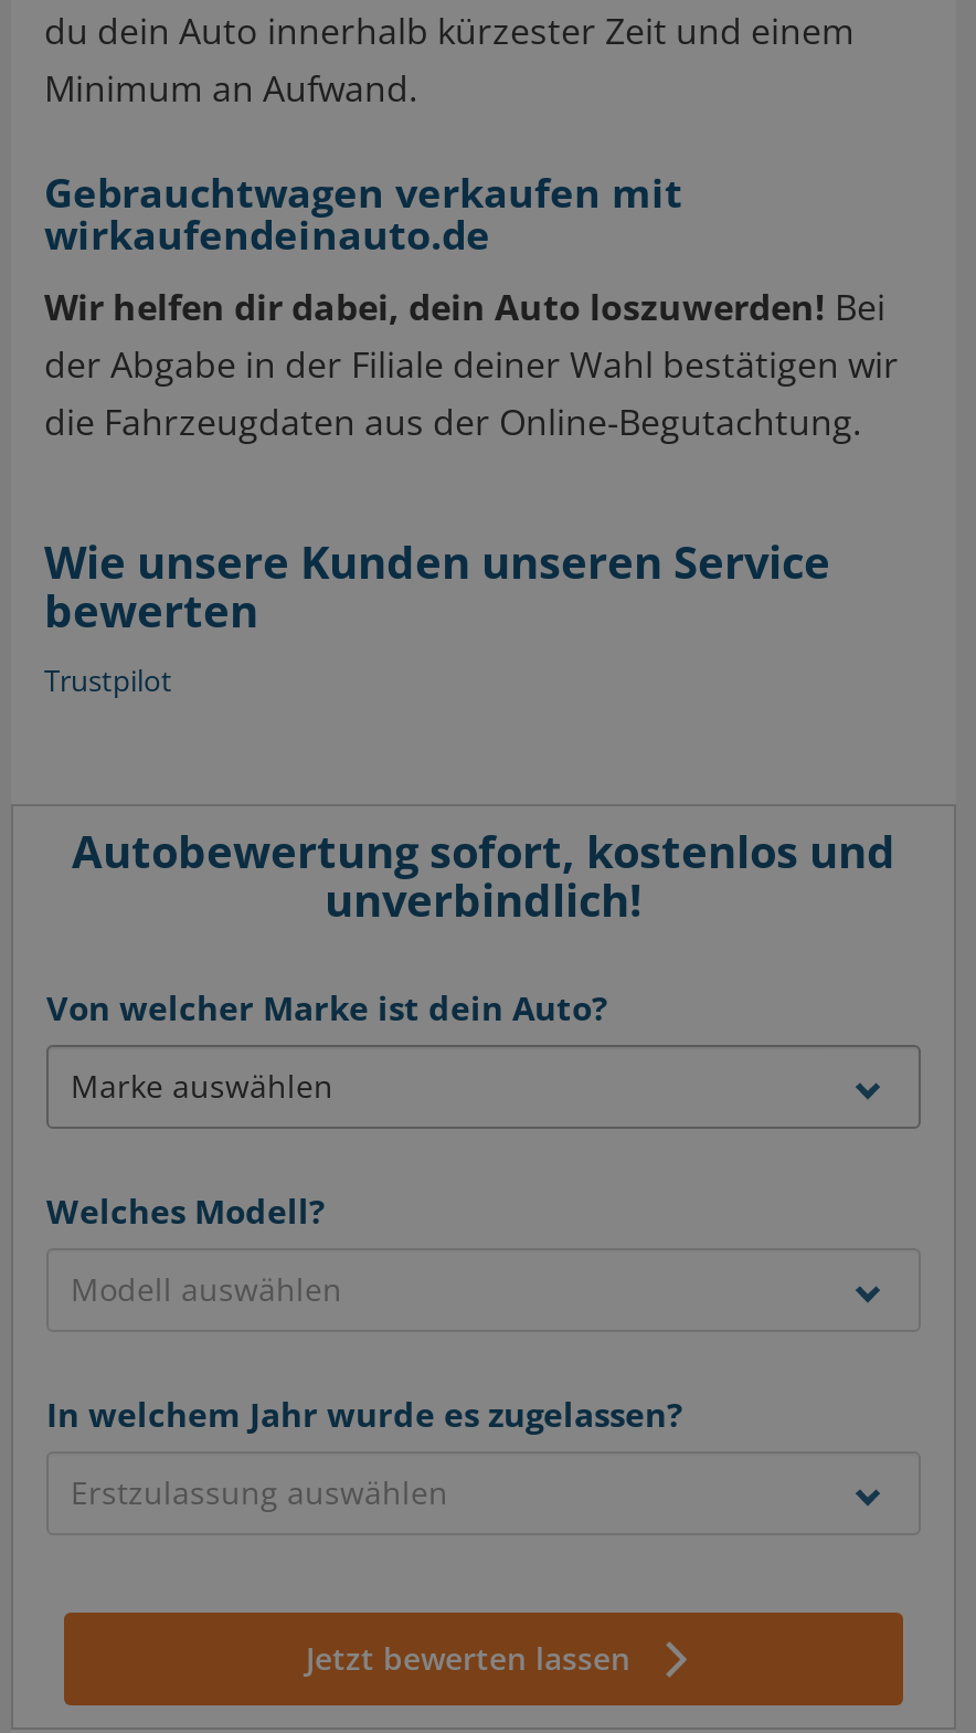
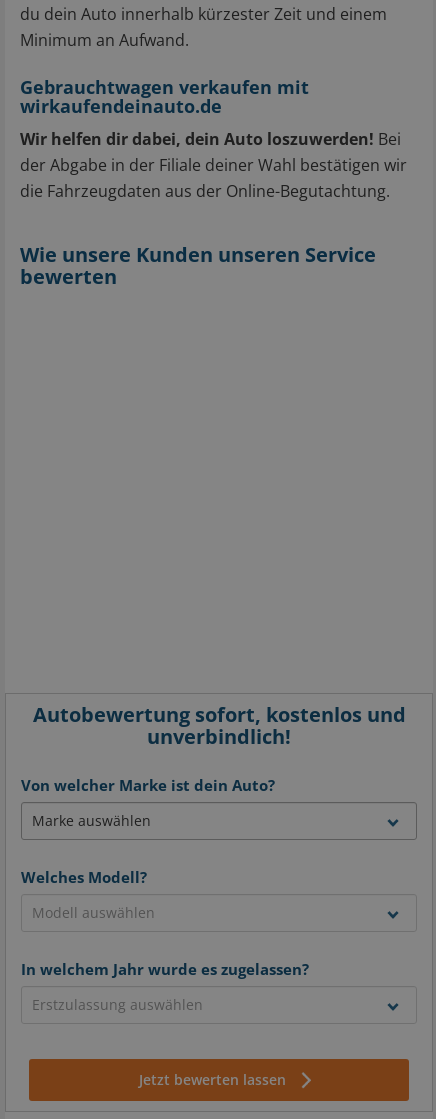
- Trustpilot
